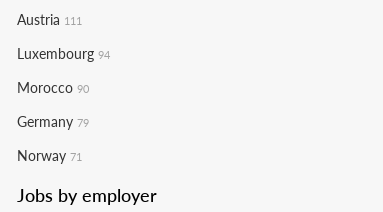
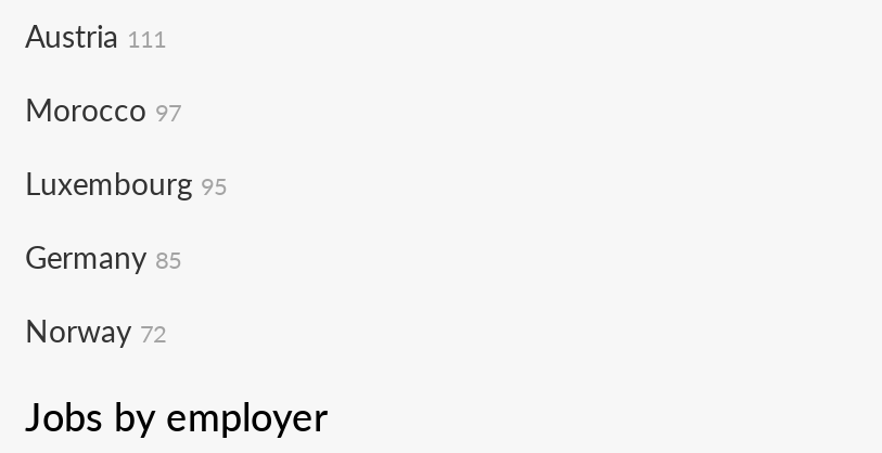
- Luxembourg 94
+ Morocco 97

- Morocco 90
+ Luxembourg 95

- Germany 79
+ Germany 85

- Norway 71
+ Norway 72
